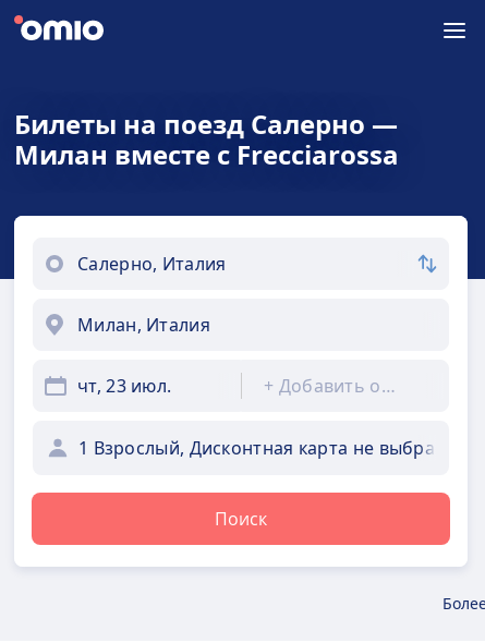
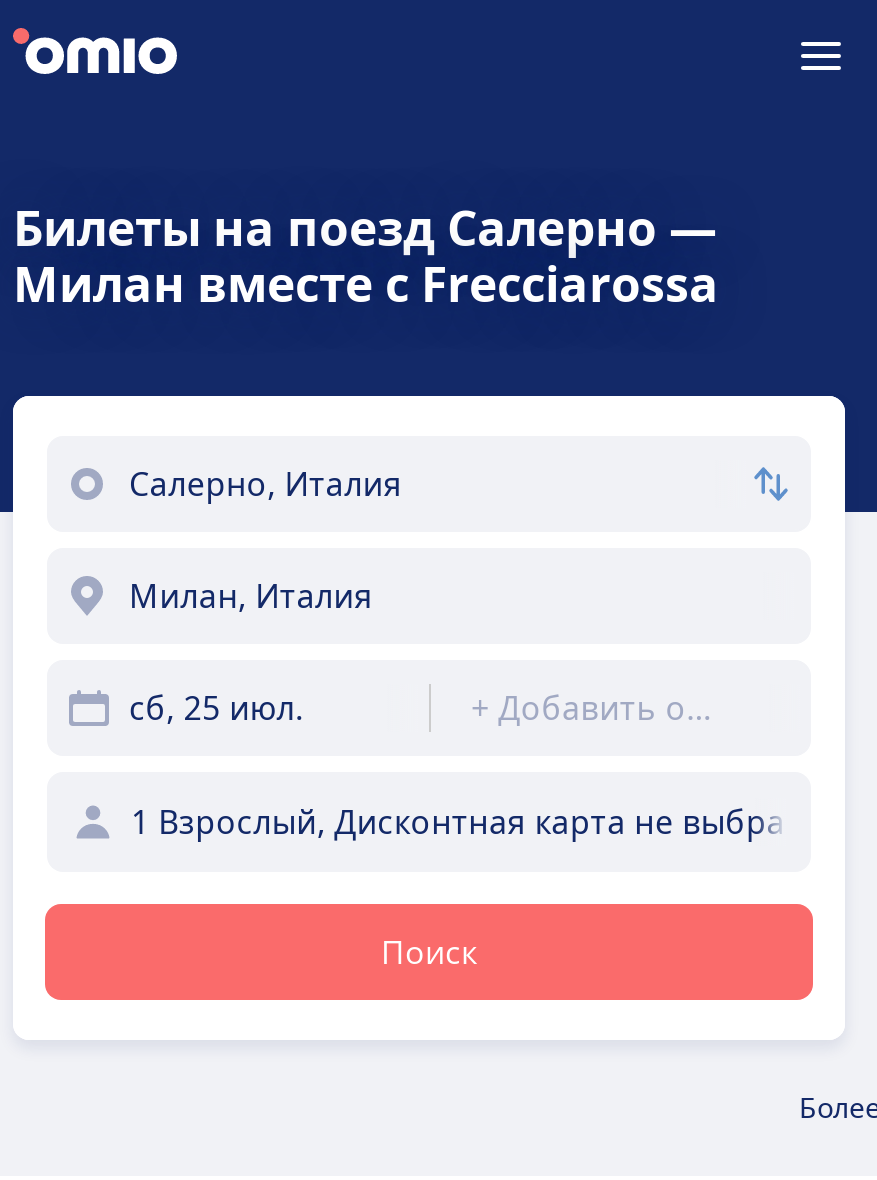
- чт, 23 июл.
+ сб, 25 июл.
